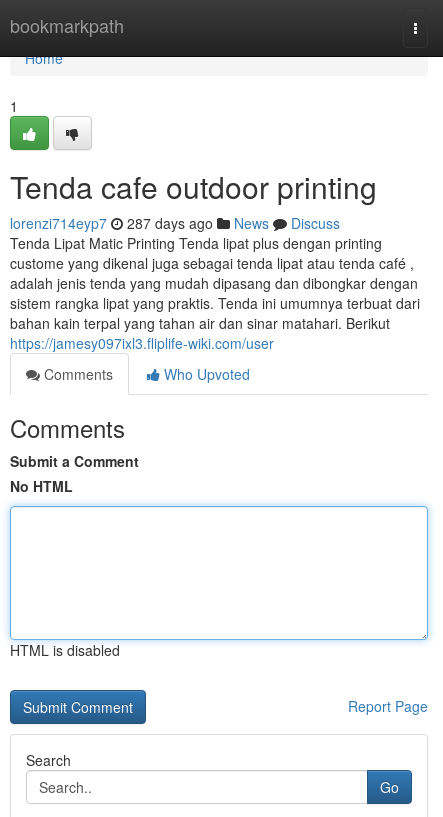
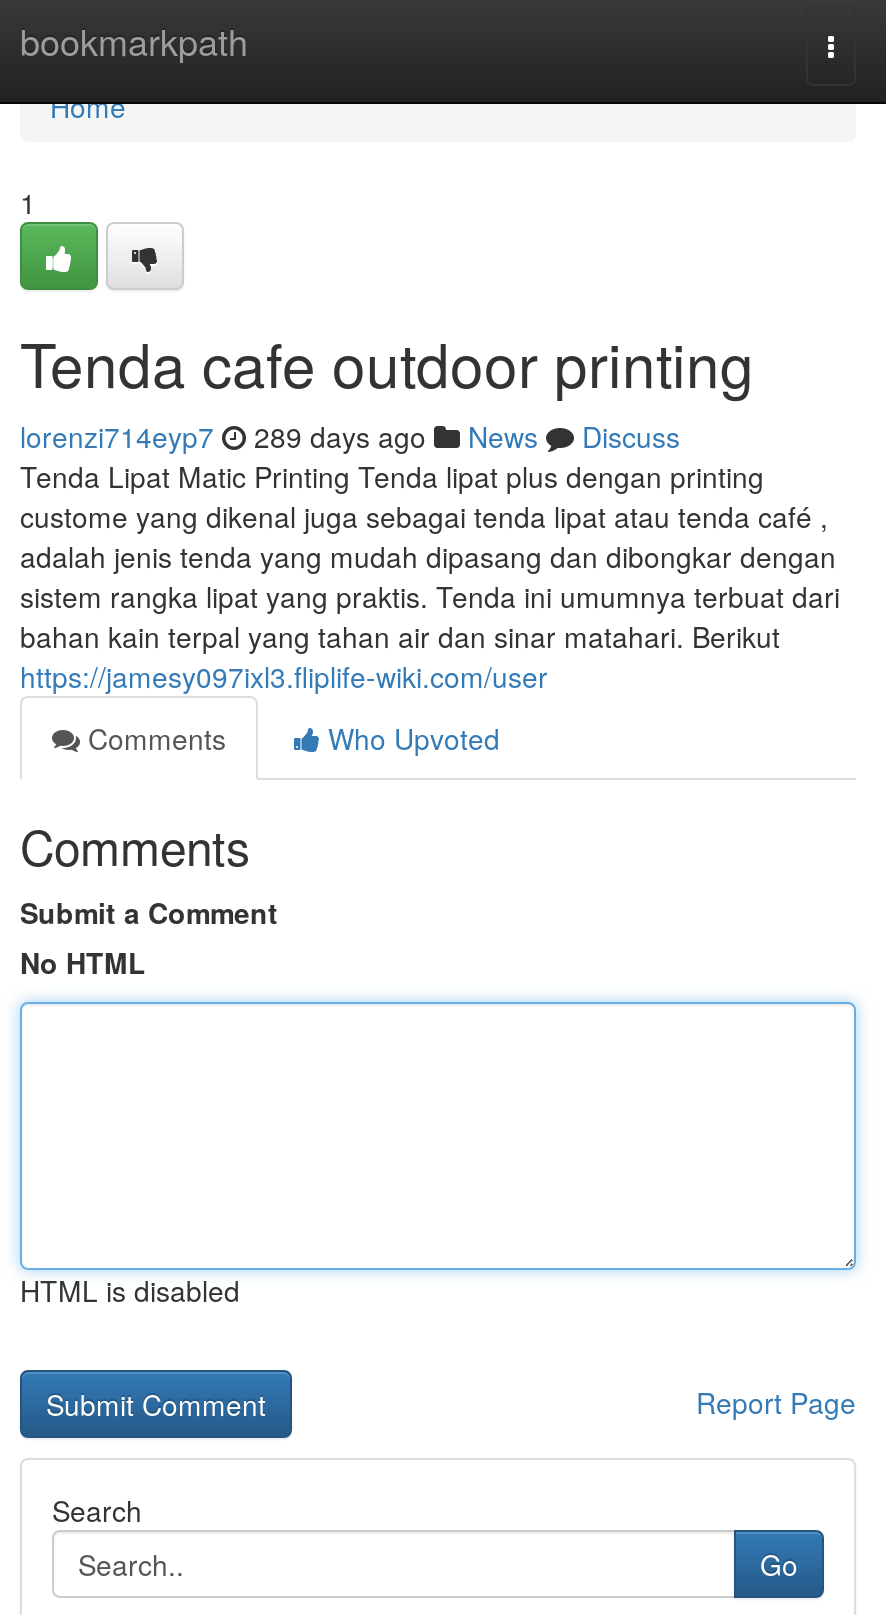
- lorenzi714eyp7 287 days ago News Discuss
+ lorenzi714eyp7 289 days ago News Discuss
